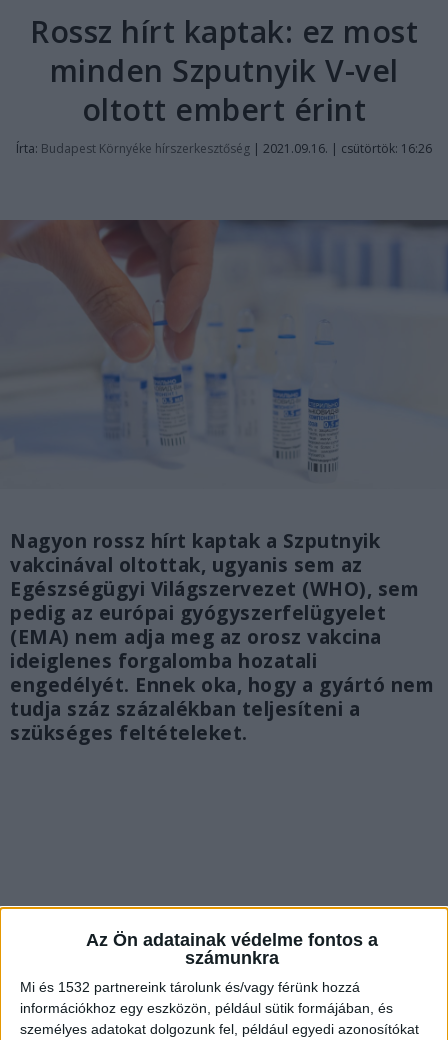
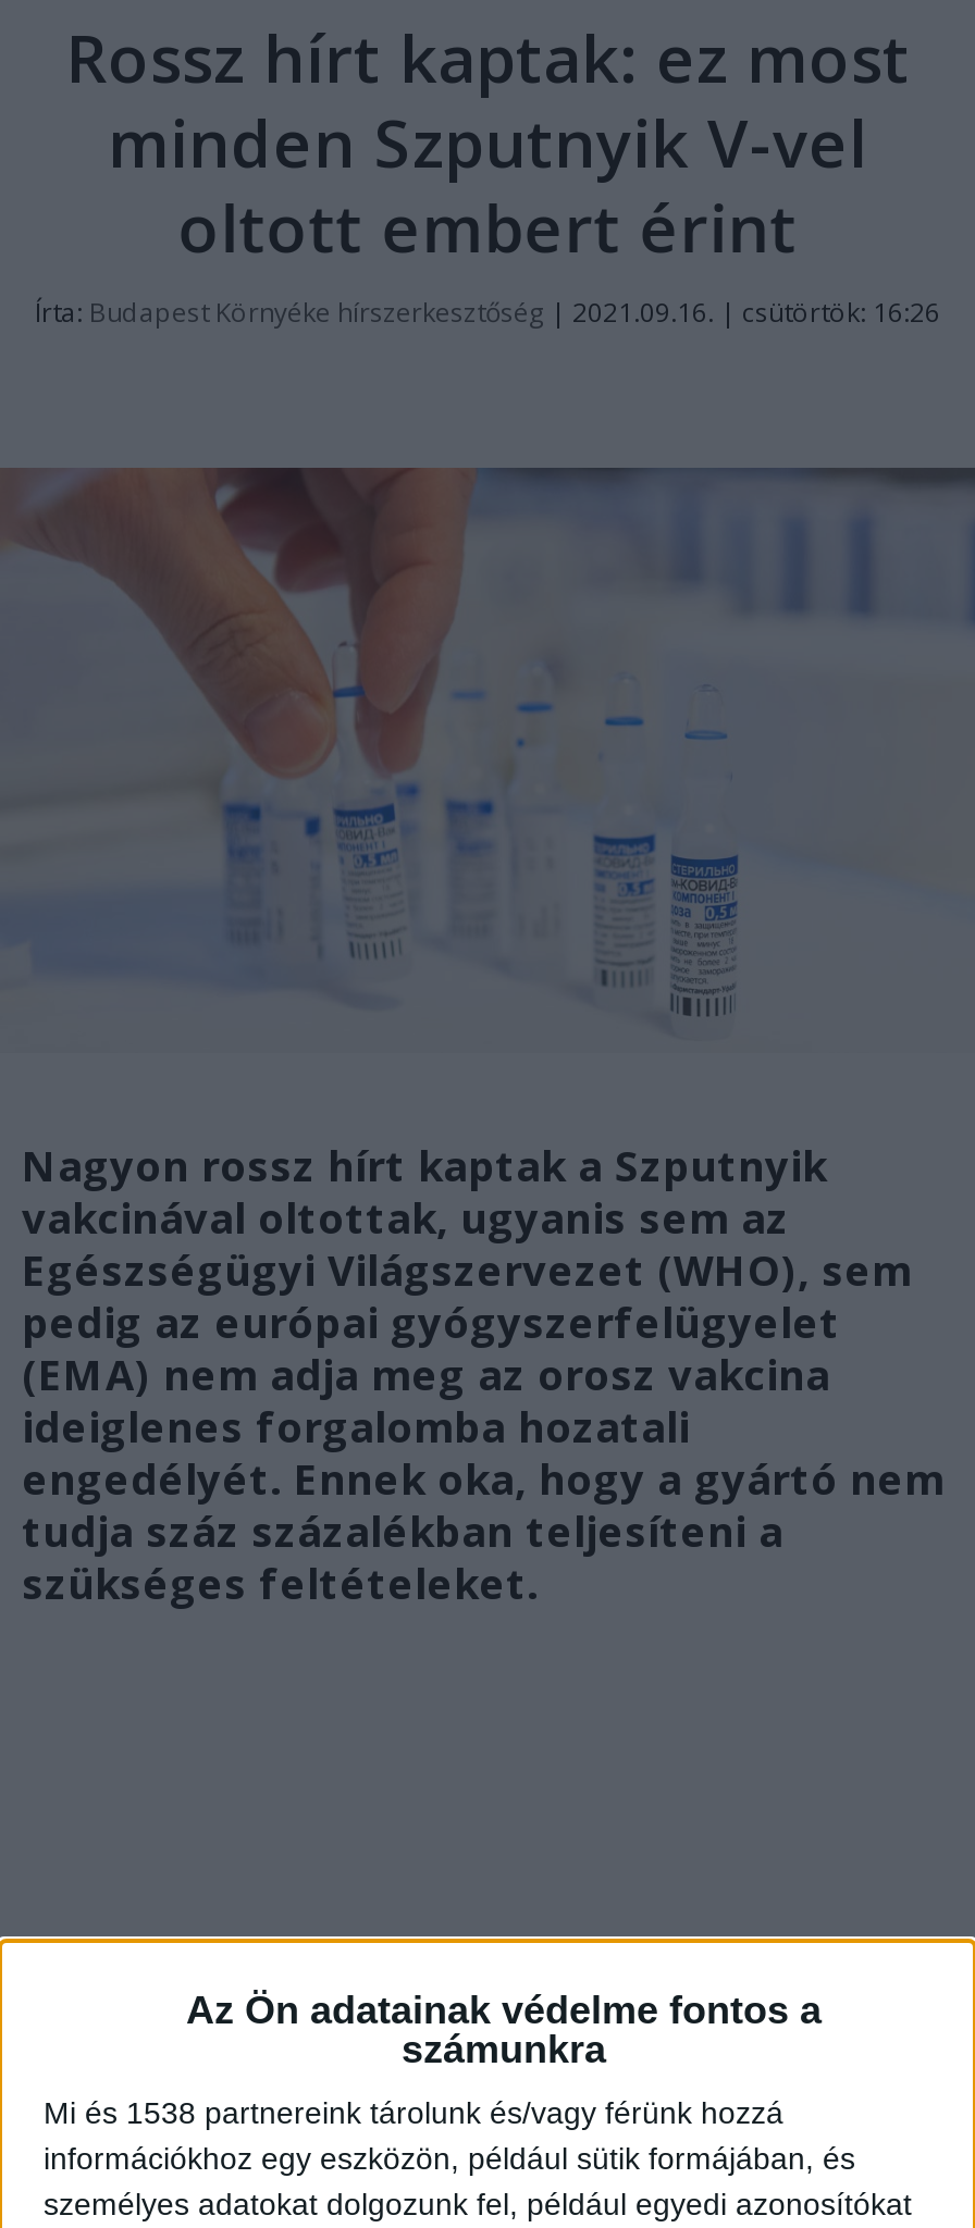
- Mi és 1532 partnereink tárolunk és/vagy férünk hozzá
+ Mi és 1538 partnereink tárolunk és/vagy férünk hozzá
